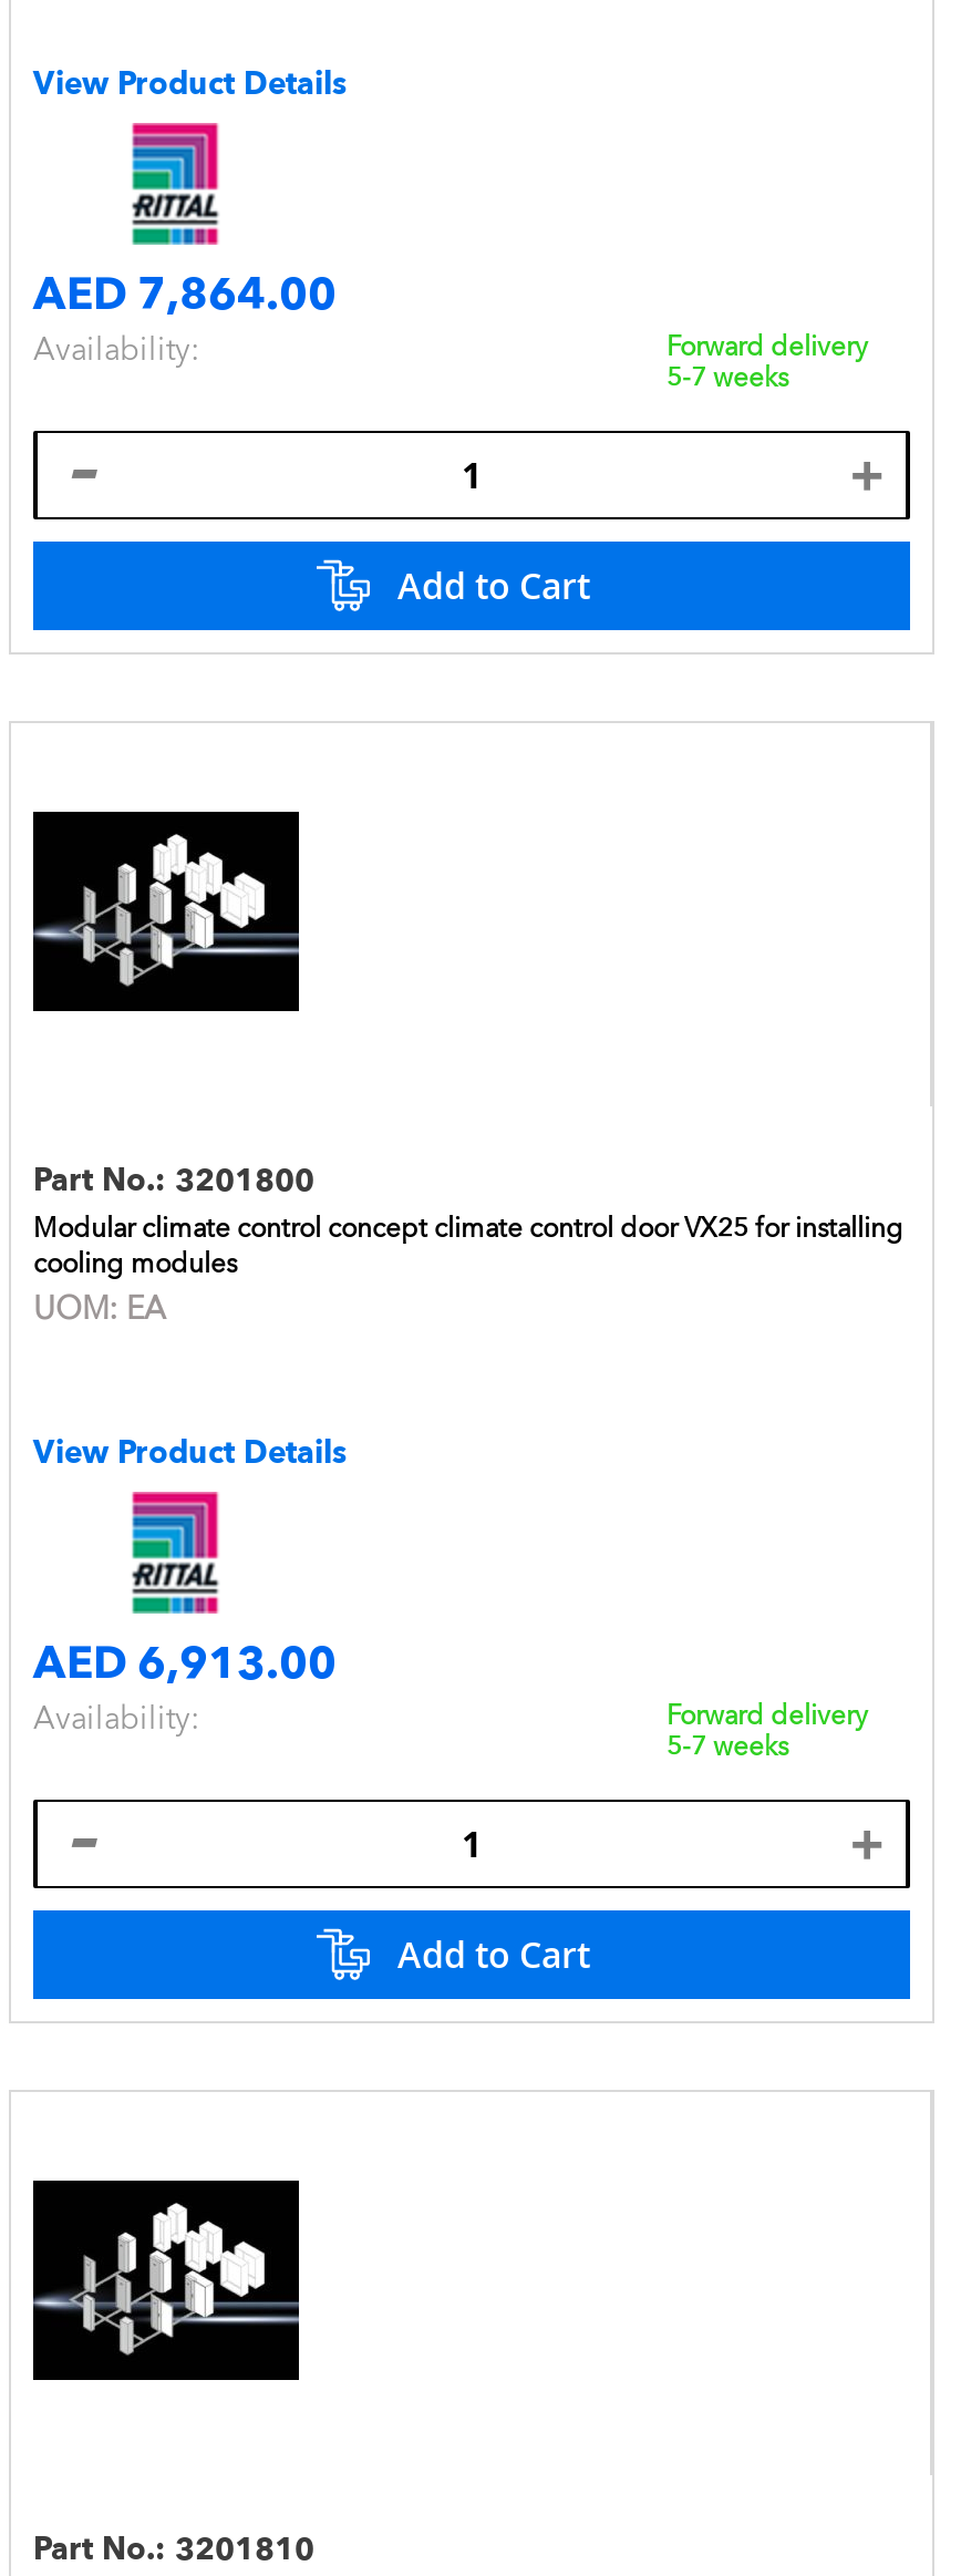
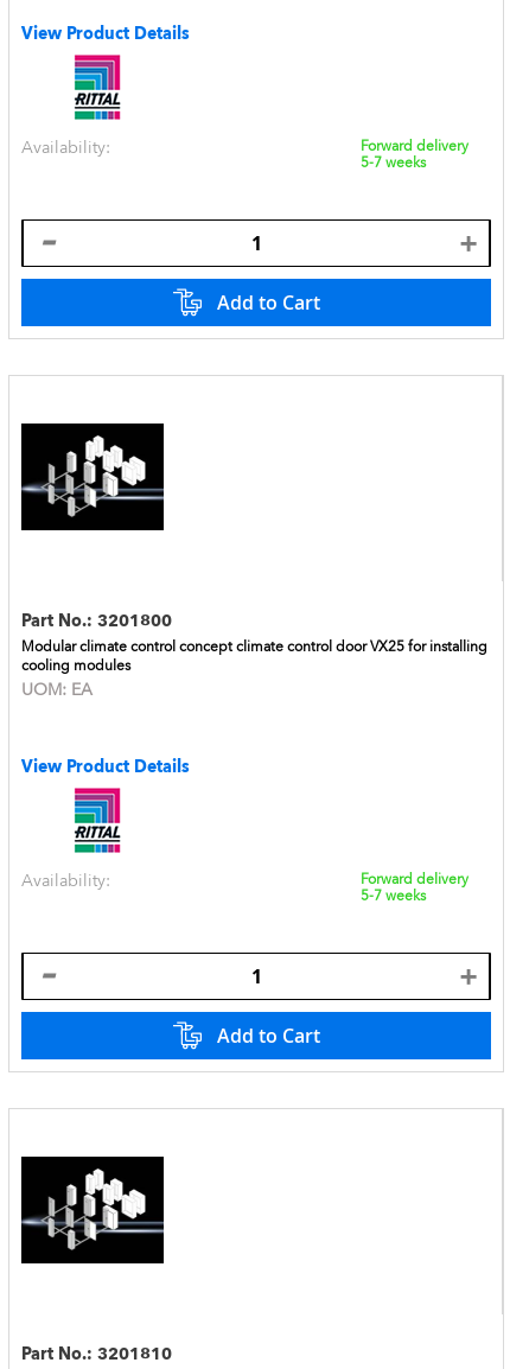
- AED 7,864.00

moved up: Availability: | Forward delivery | 5-7 weeks

- AED 6,913.00

moved up: Availability: | Forward delivery | 5-7 weeks
